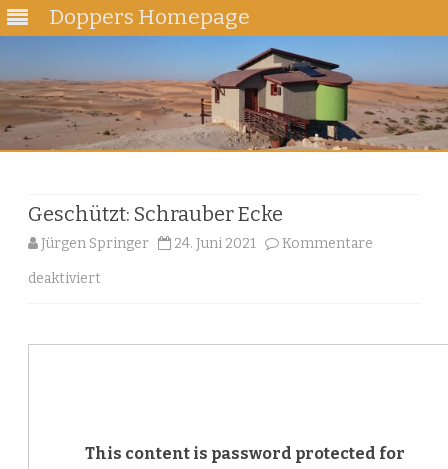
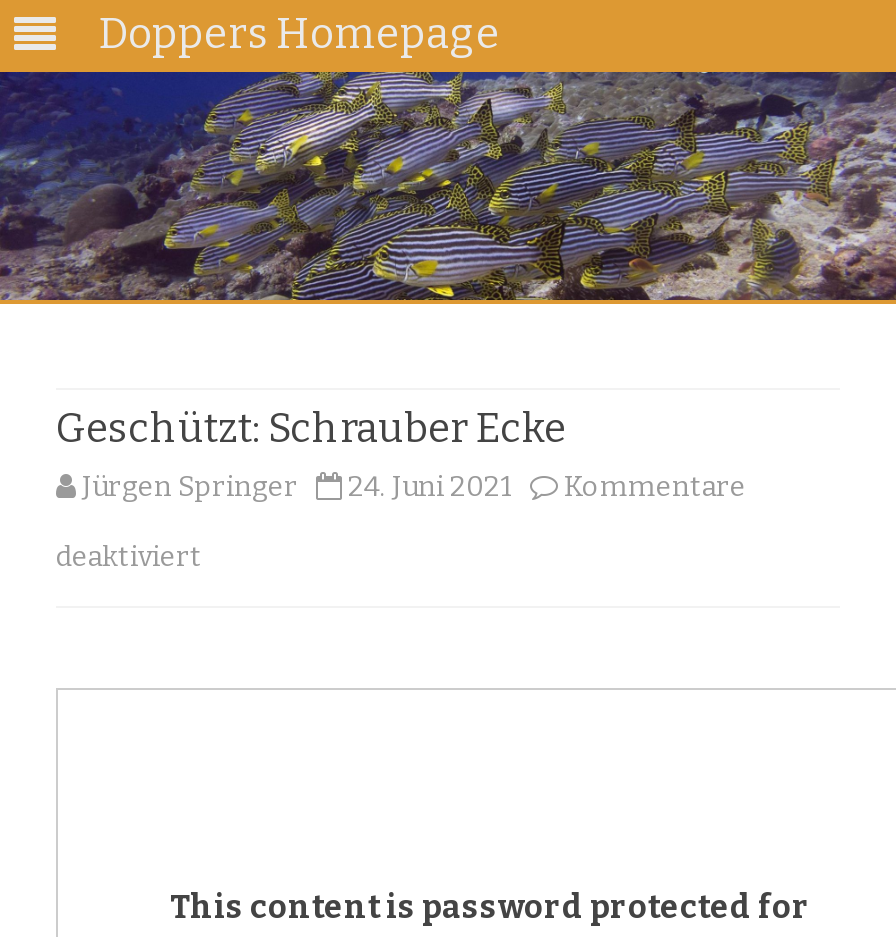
- [image]
+ [image]
